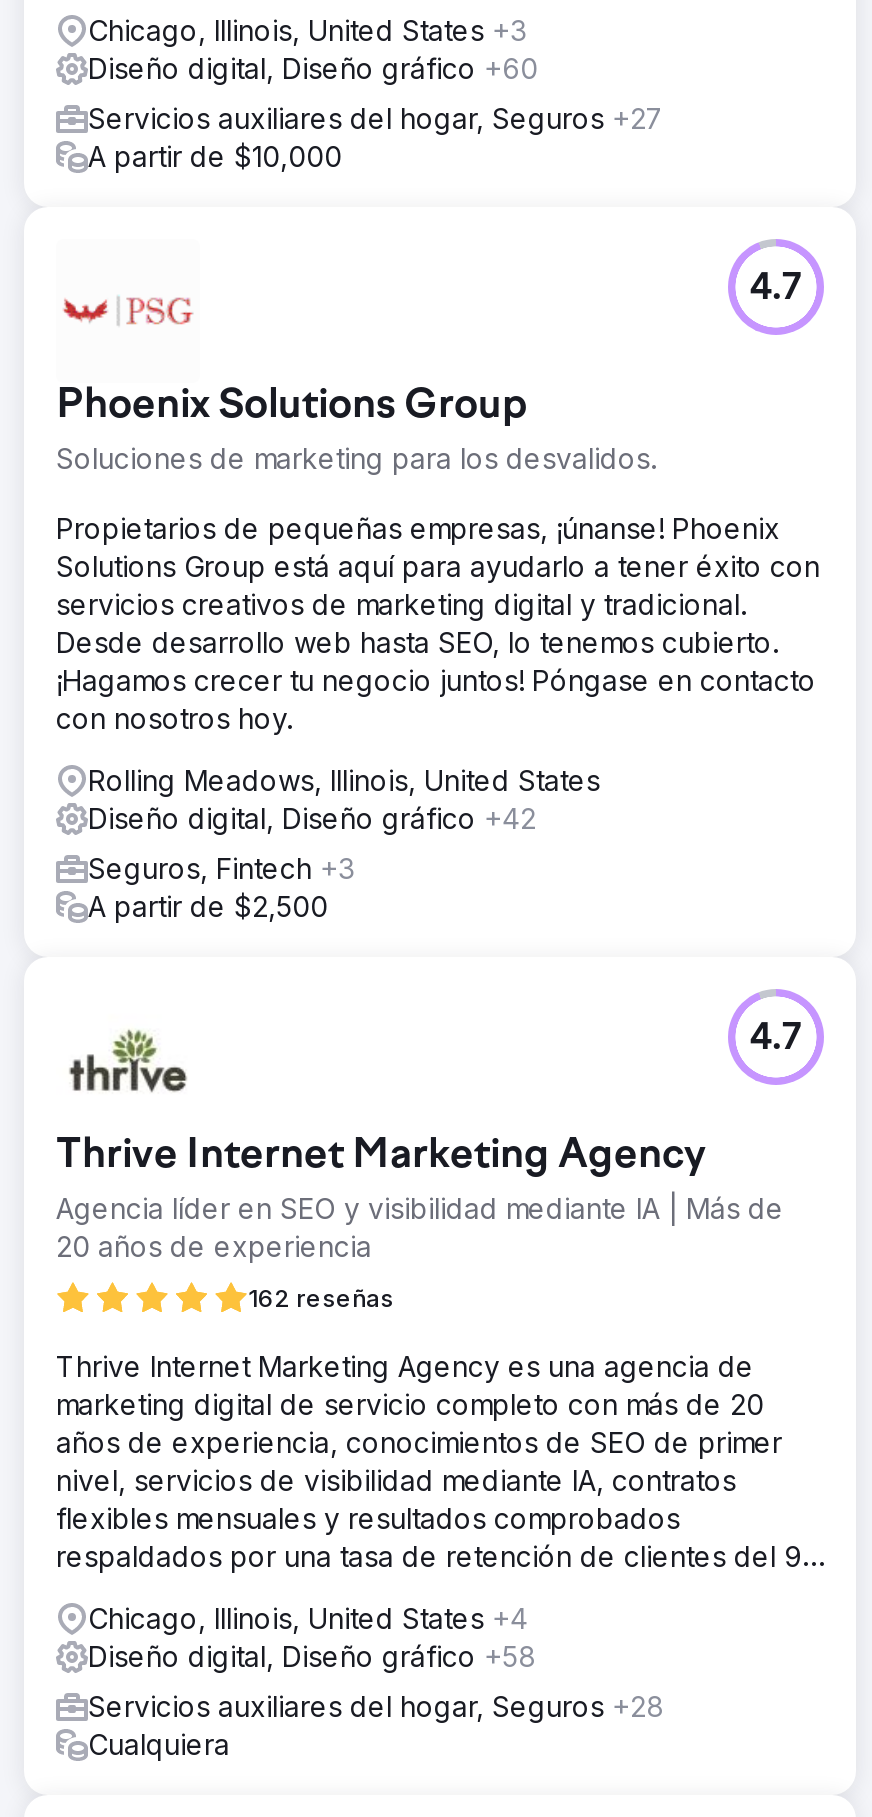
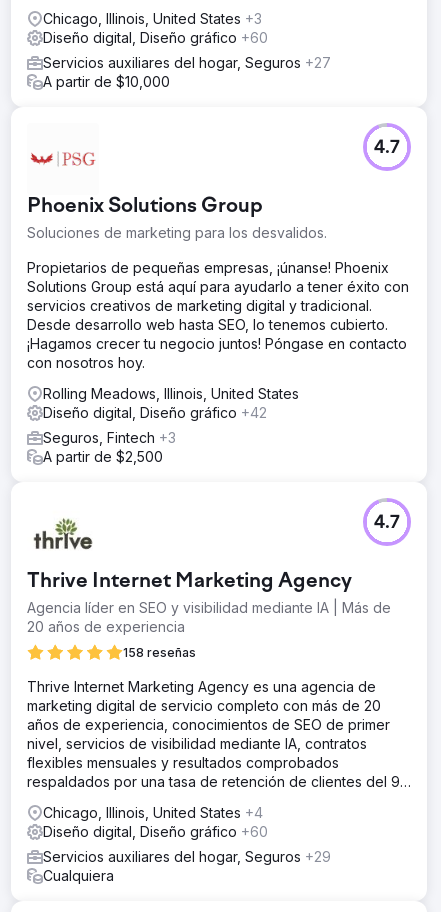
- 162 reseñas
+ 158 reseñas

- Diseño digital, Diseño gráfico +58
+ Diseño digital, Diseño gráfico +60

- Servicios auxiliares del hogar, Seguros +28
+ Servicios auxiliares del hogar, Seguros +29
